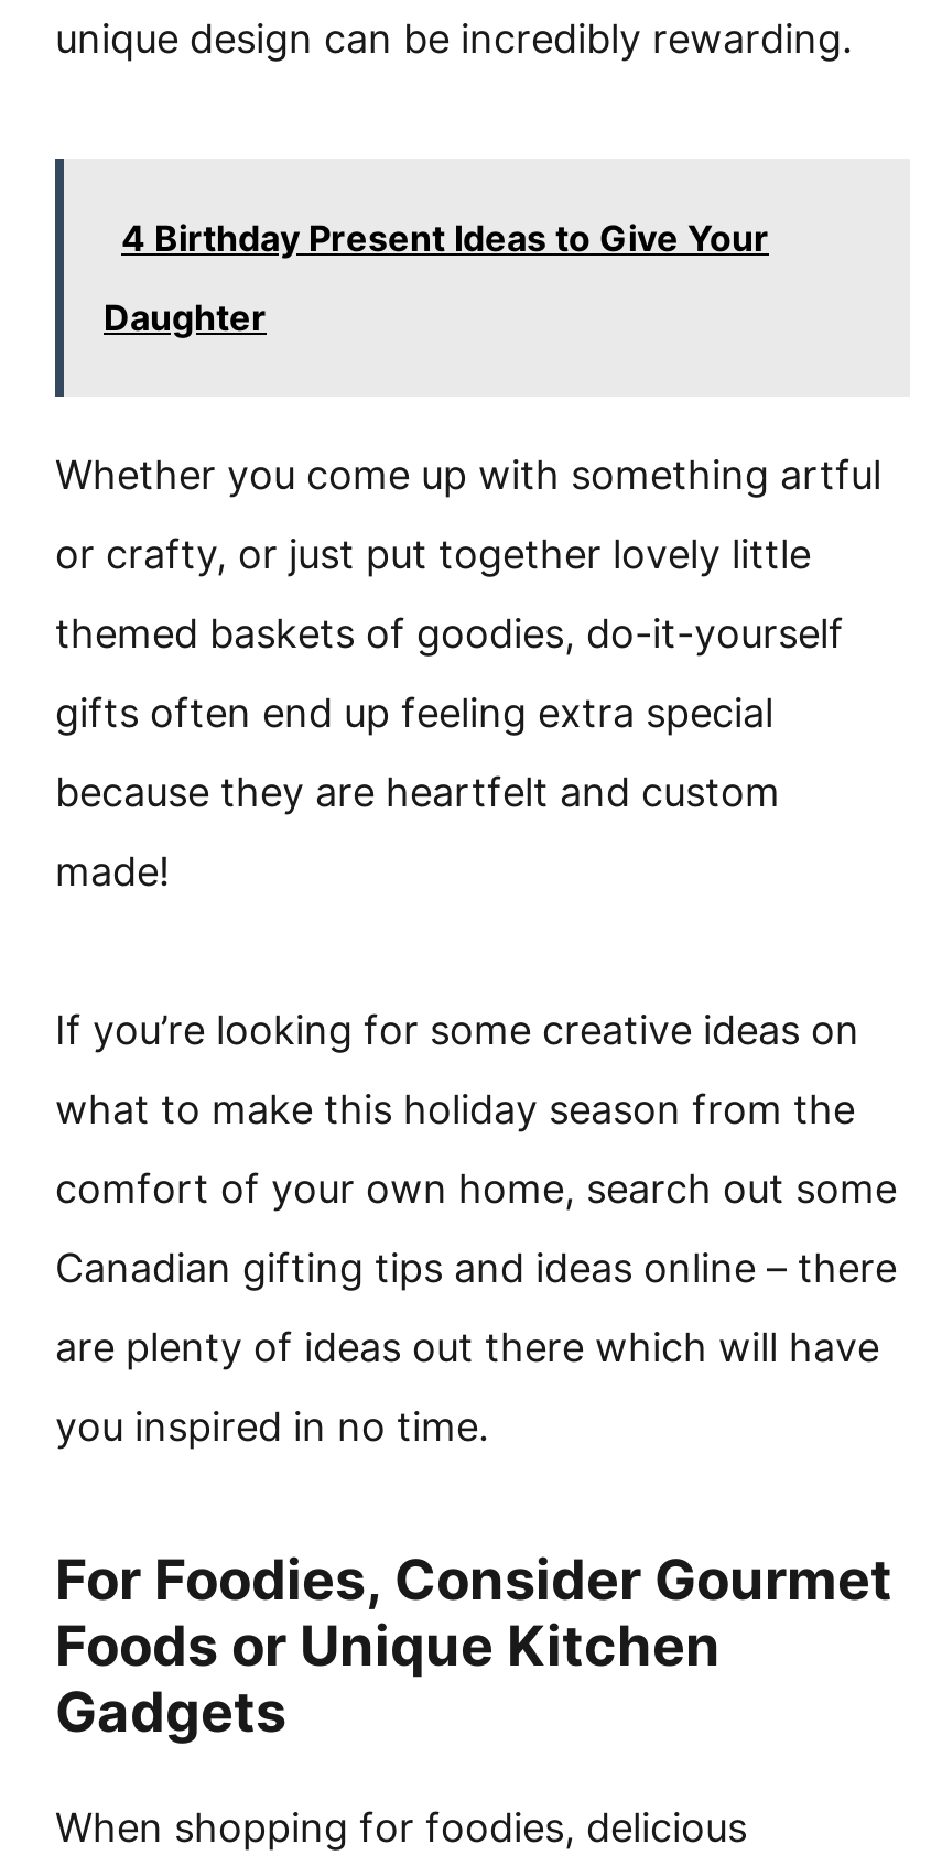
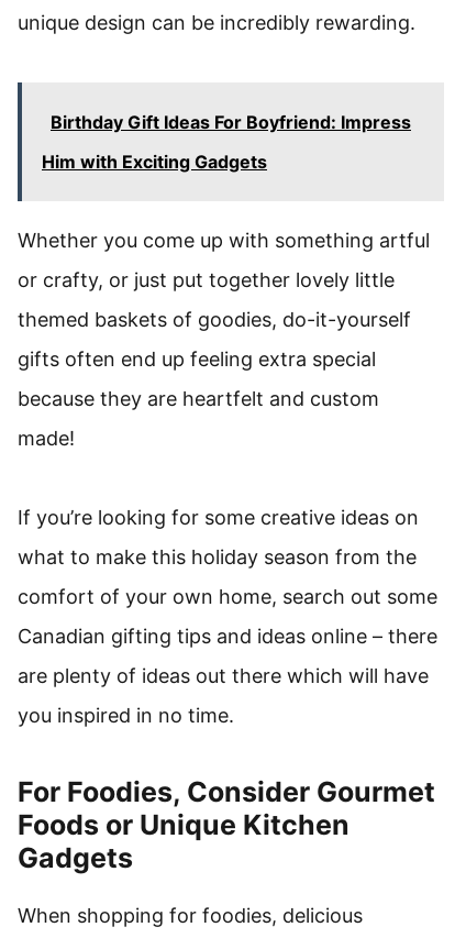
- 4 Birthday Present Ideas to Give Your
+ Birthday Gift Ideas For Boyfriend: Impress

- Daughter
+ Him with Exciting Gadgets
